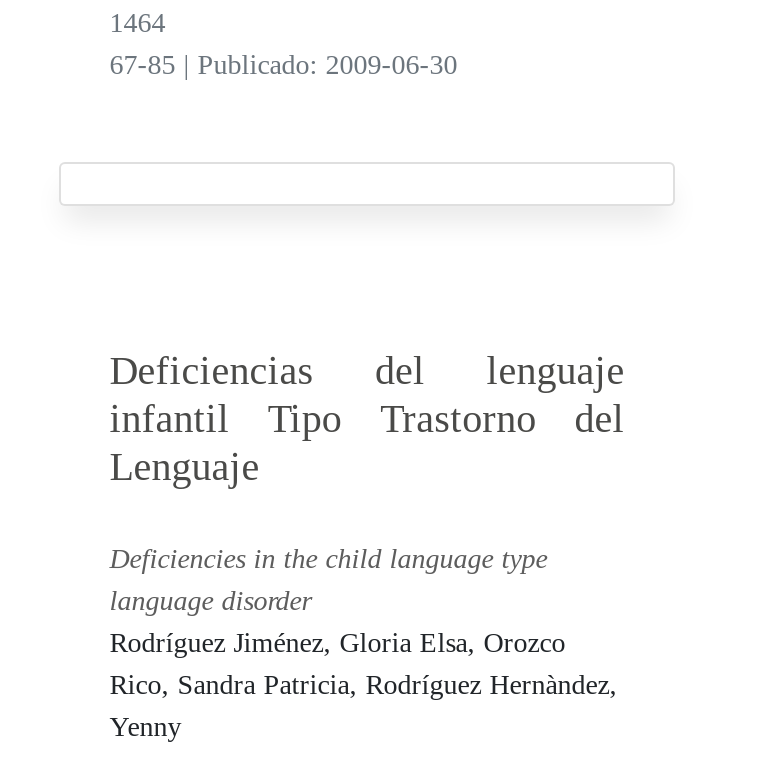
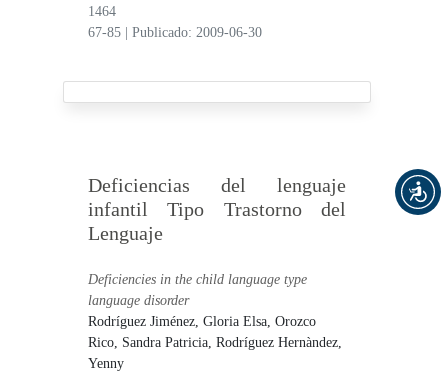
+ [image]
